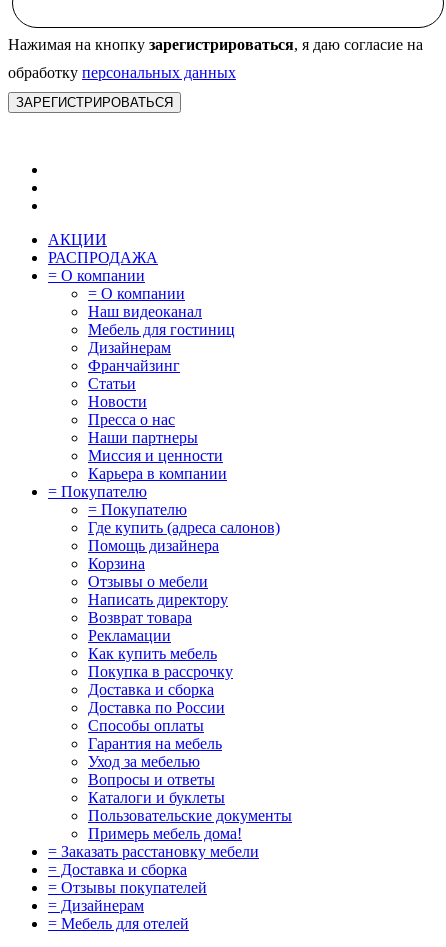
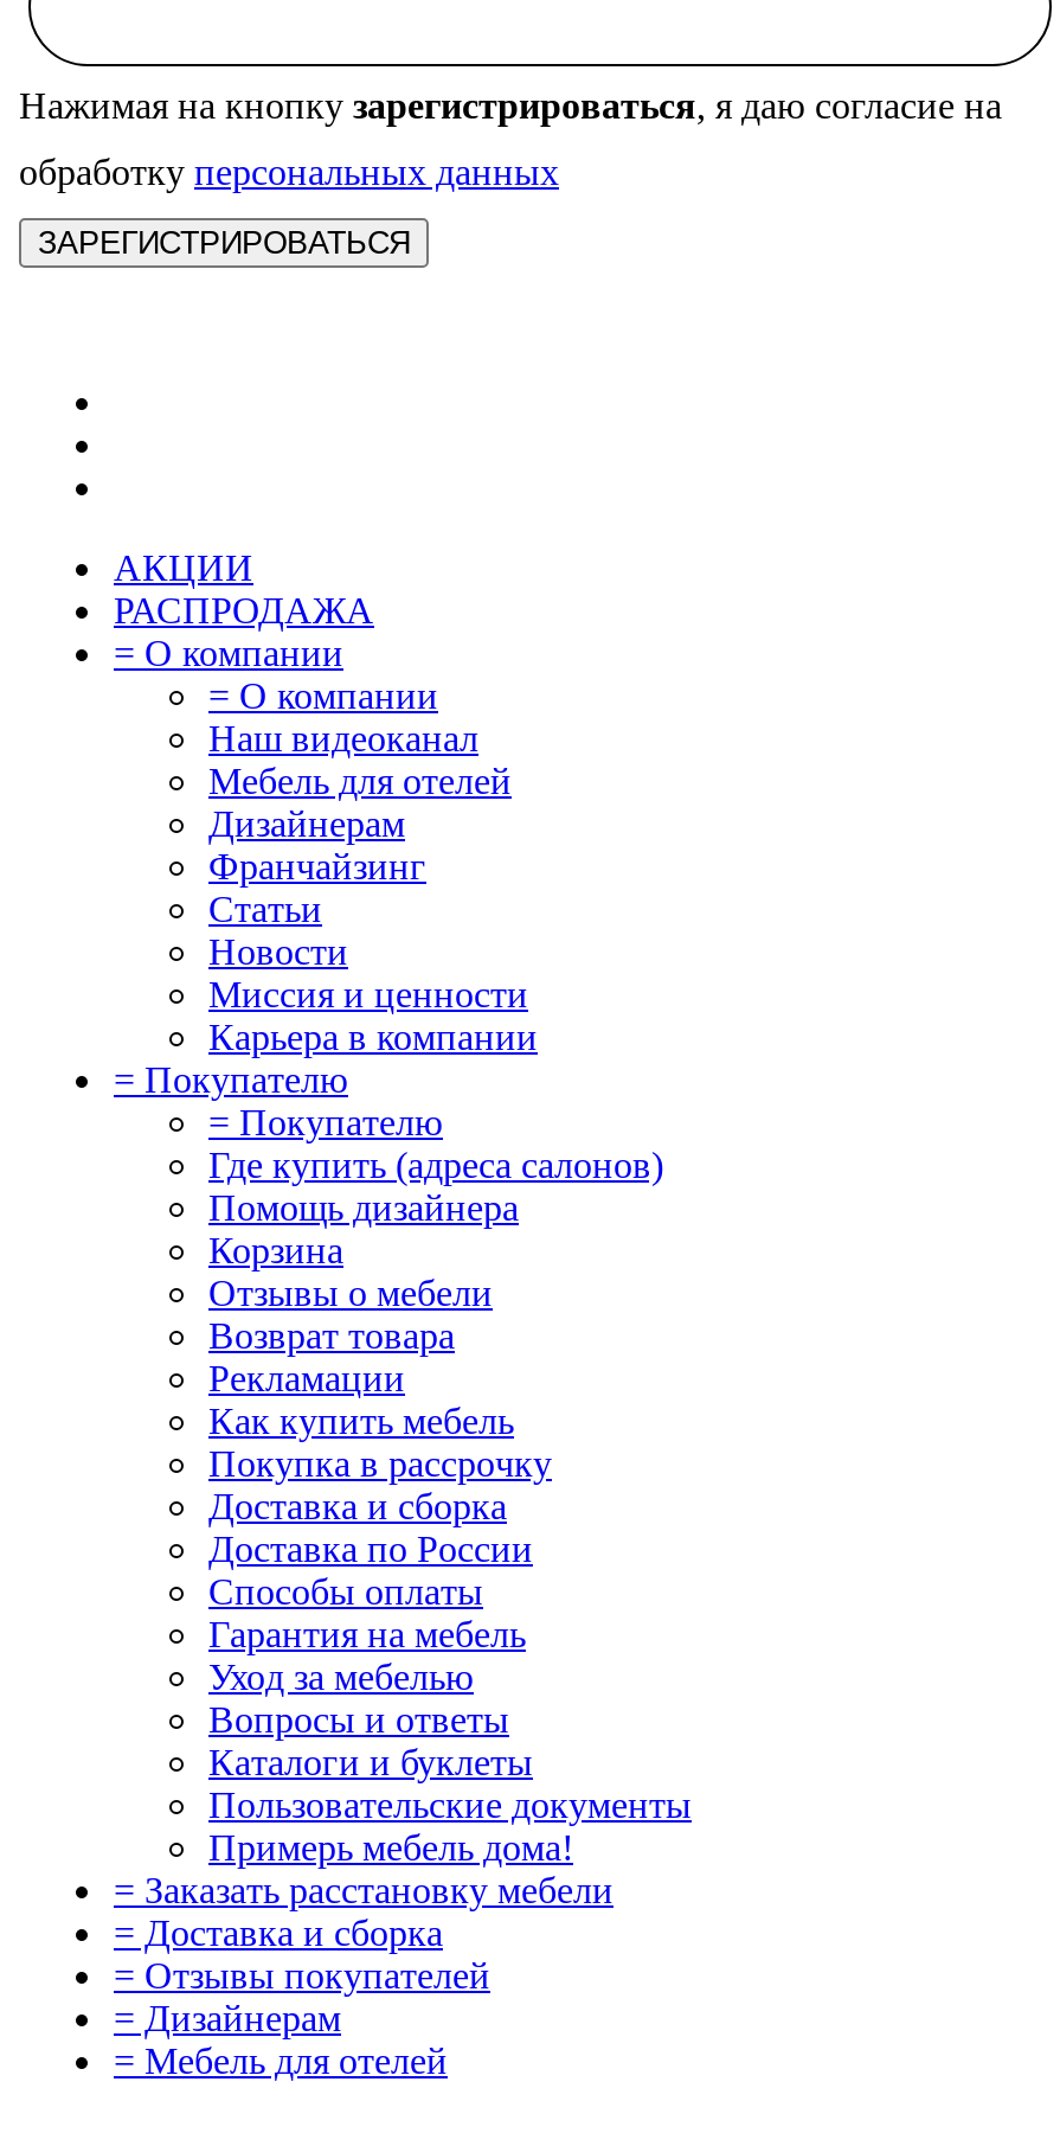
- Мебель для гостиниц
+ Мебель для отелей

- Пресса о нас
- Наши партнеры

- Написать директору
